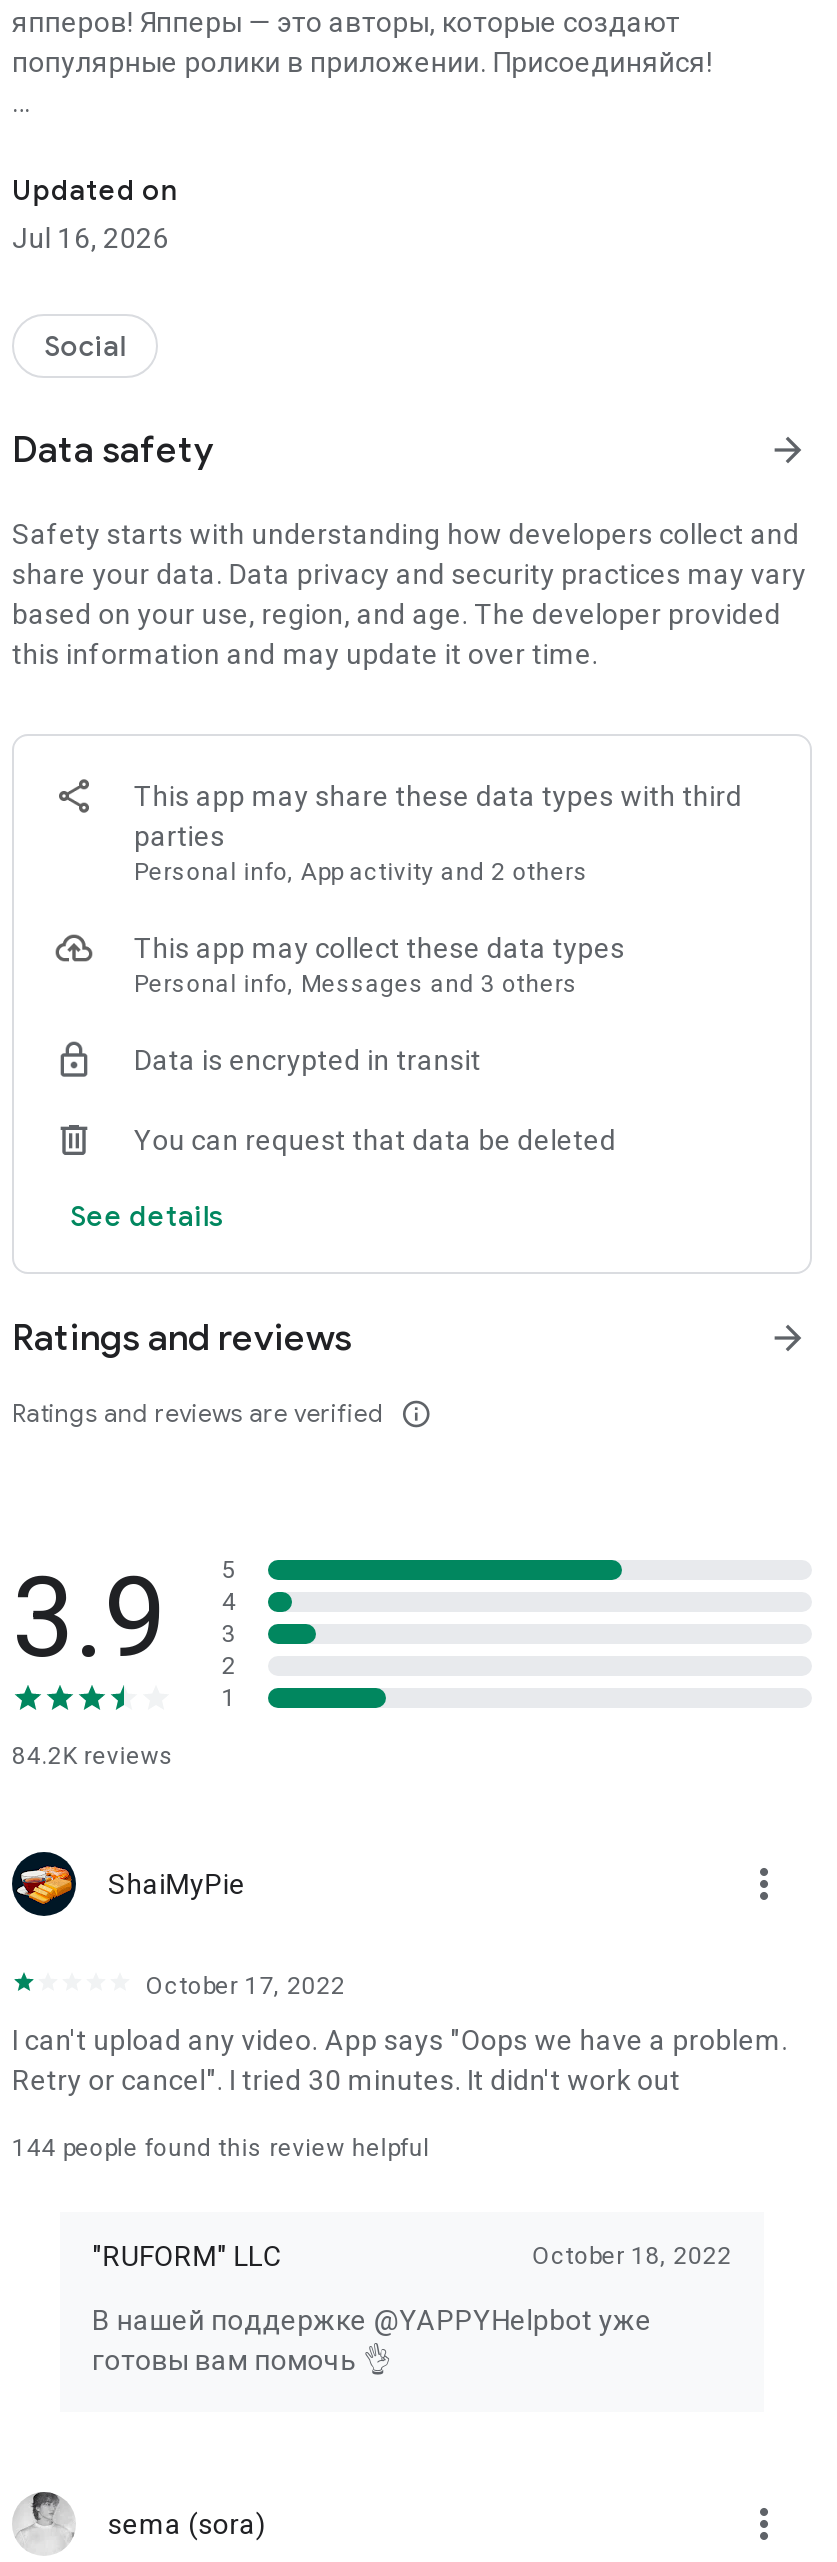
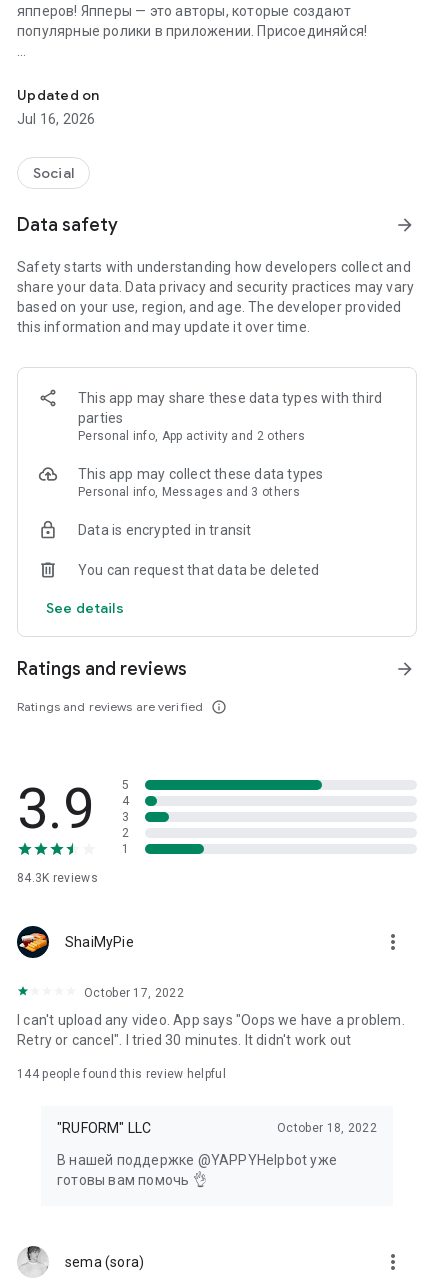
- 84.2K reviews
+ 84.3K reviews
